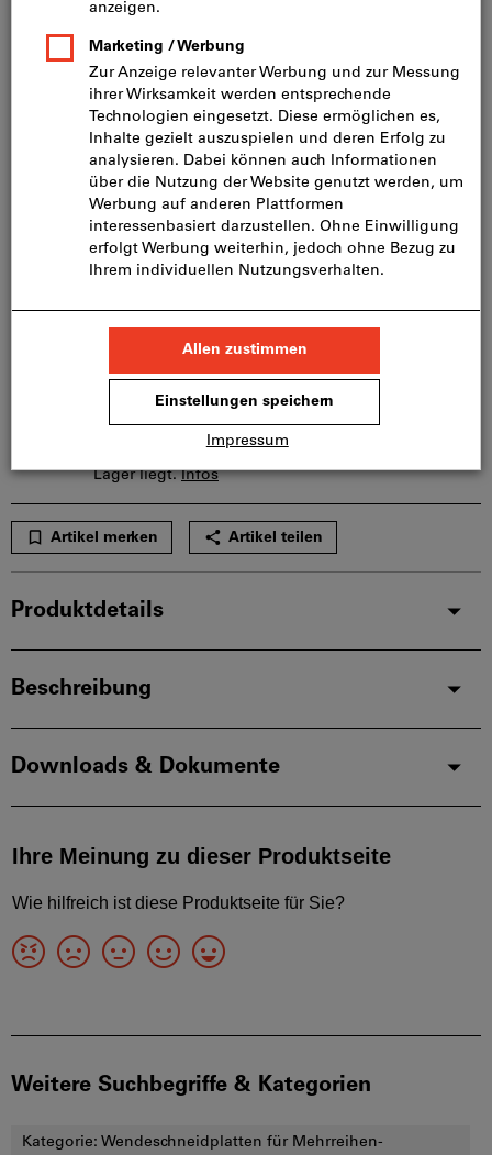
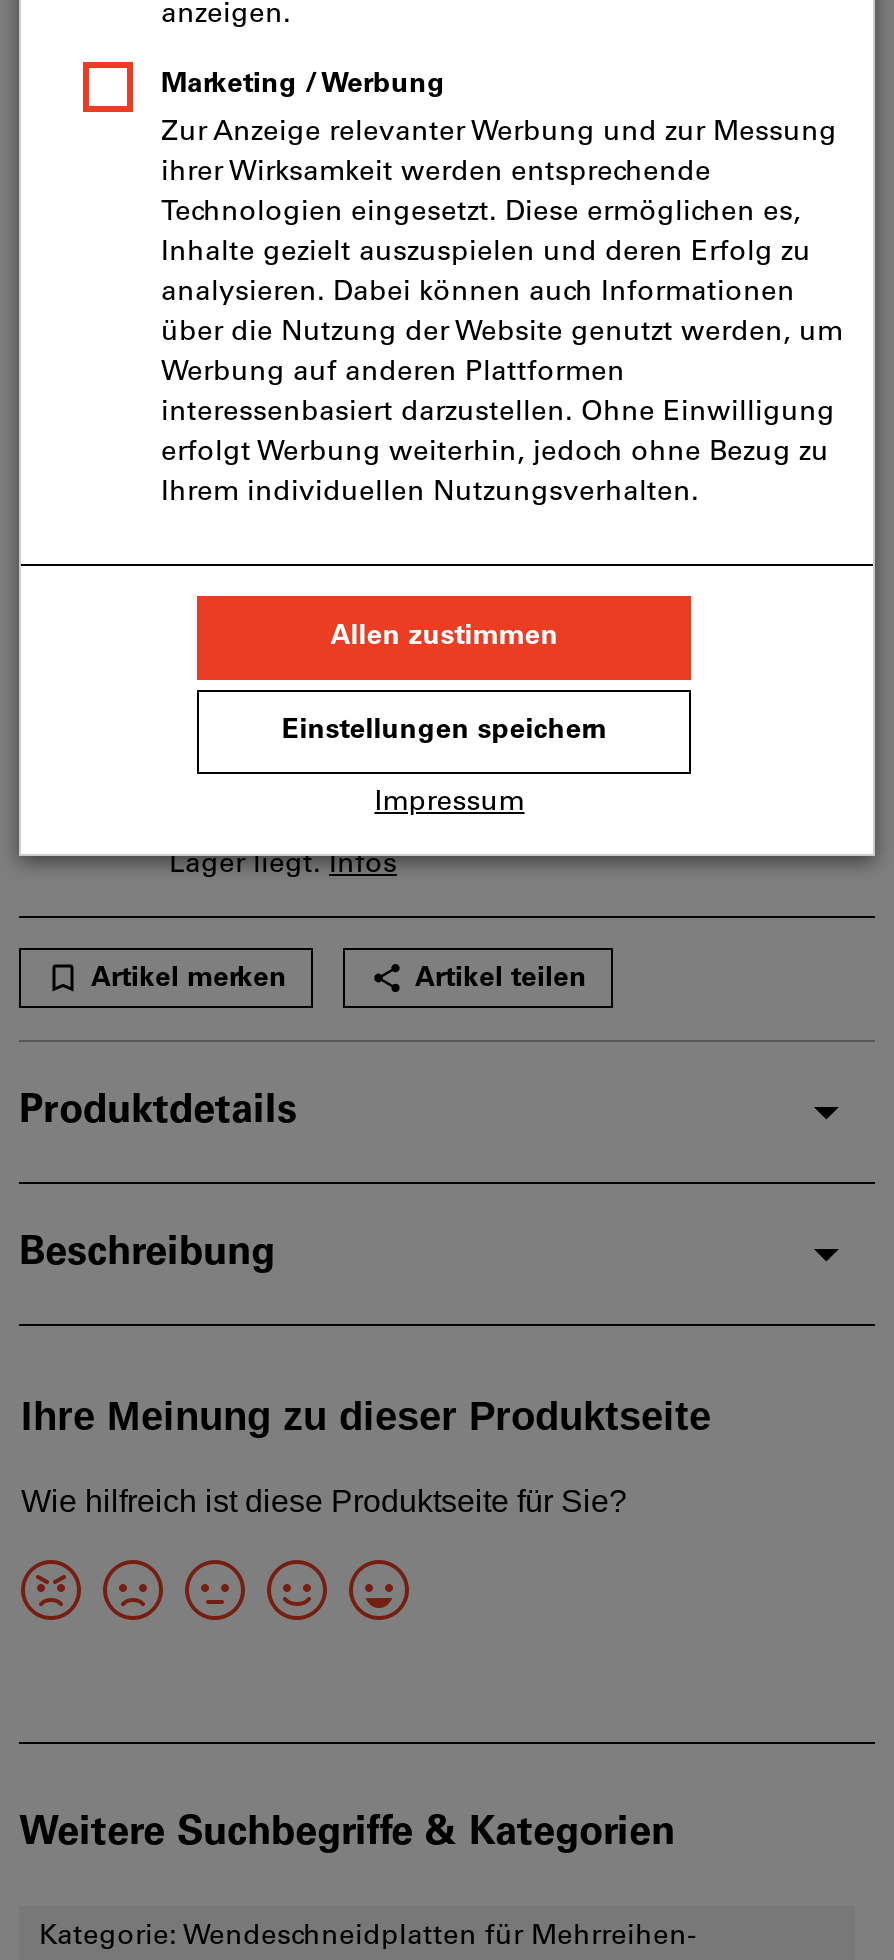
- Downloads & Dokumente
